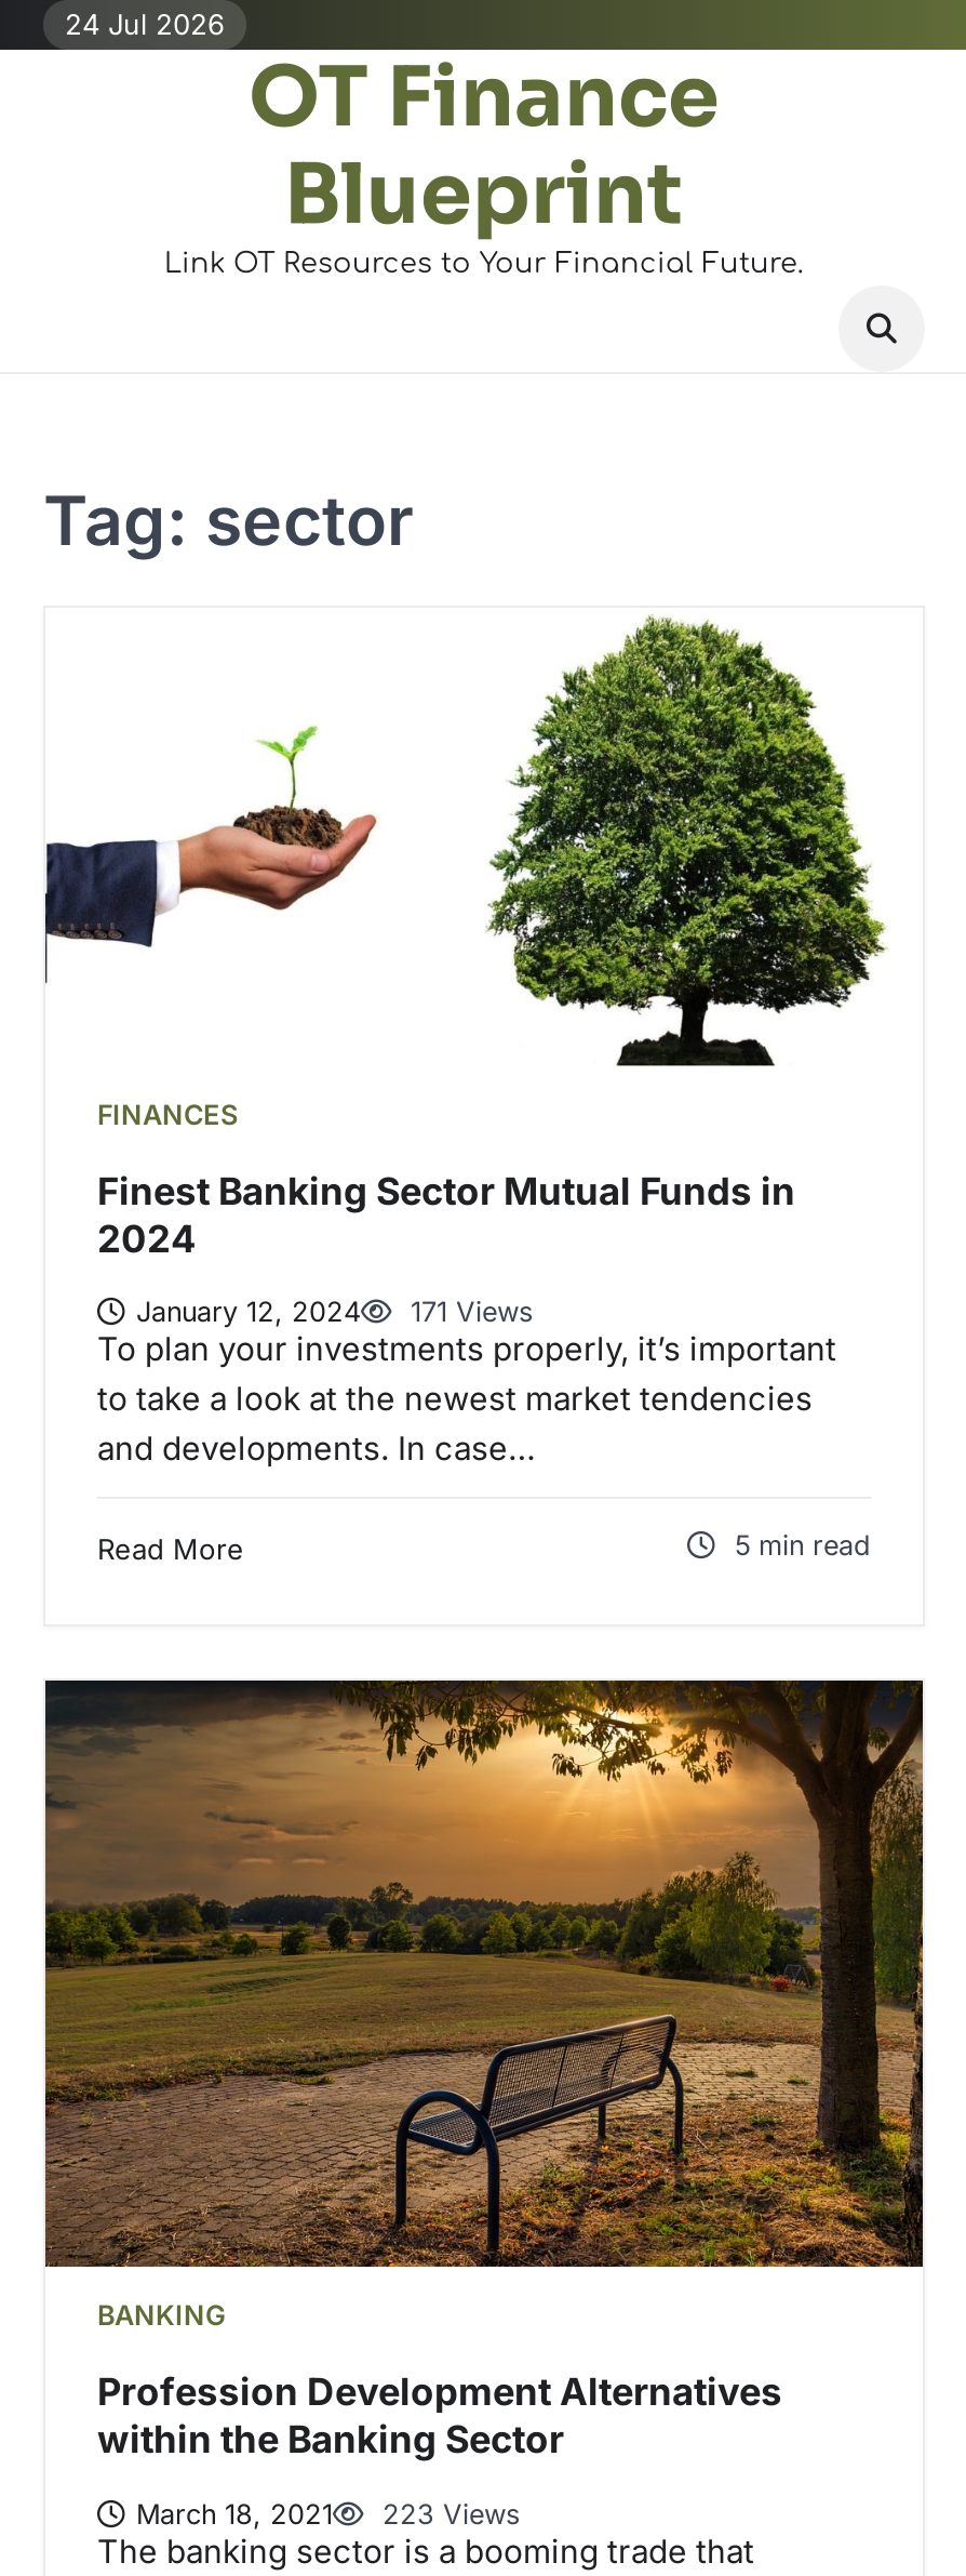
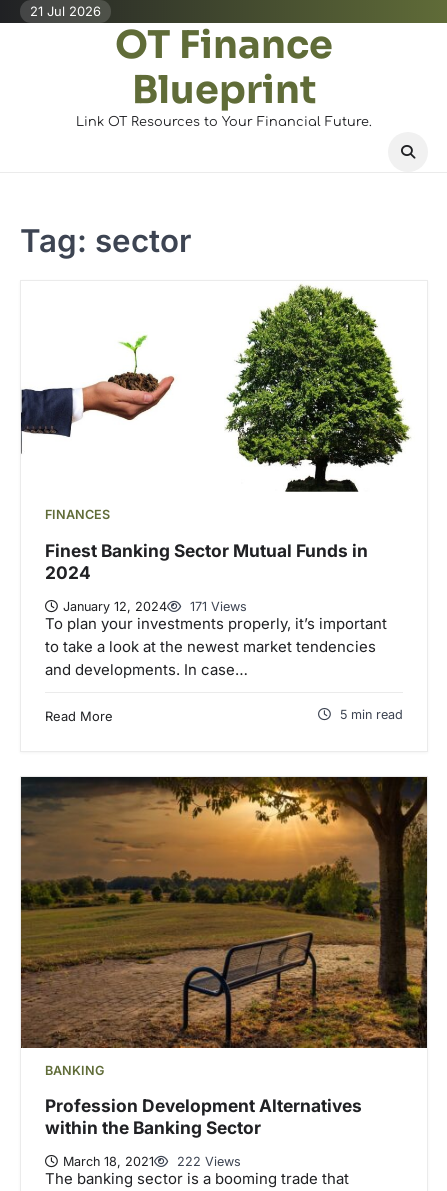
- 24 Jul 2026
+ 21 Jul 2026

- March 18, 2021 223 Views
+ March 18, 2021 222 Views
